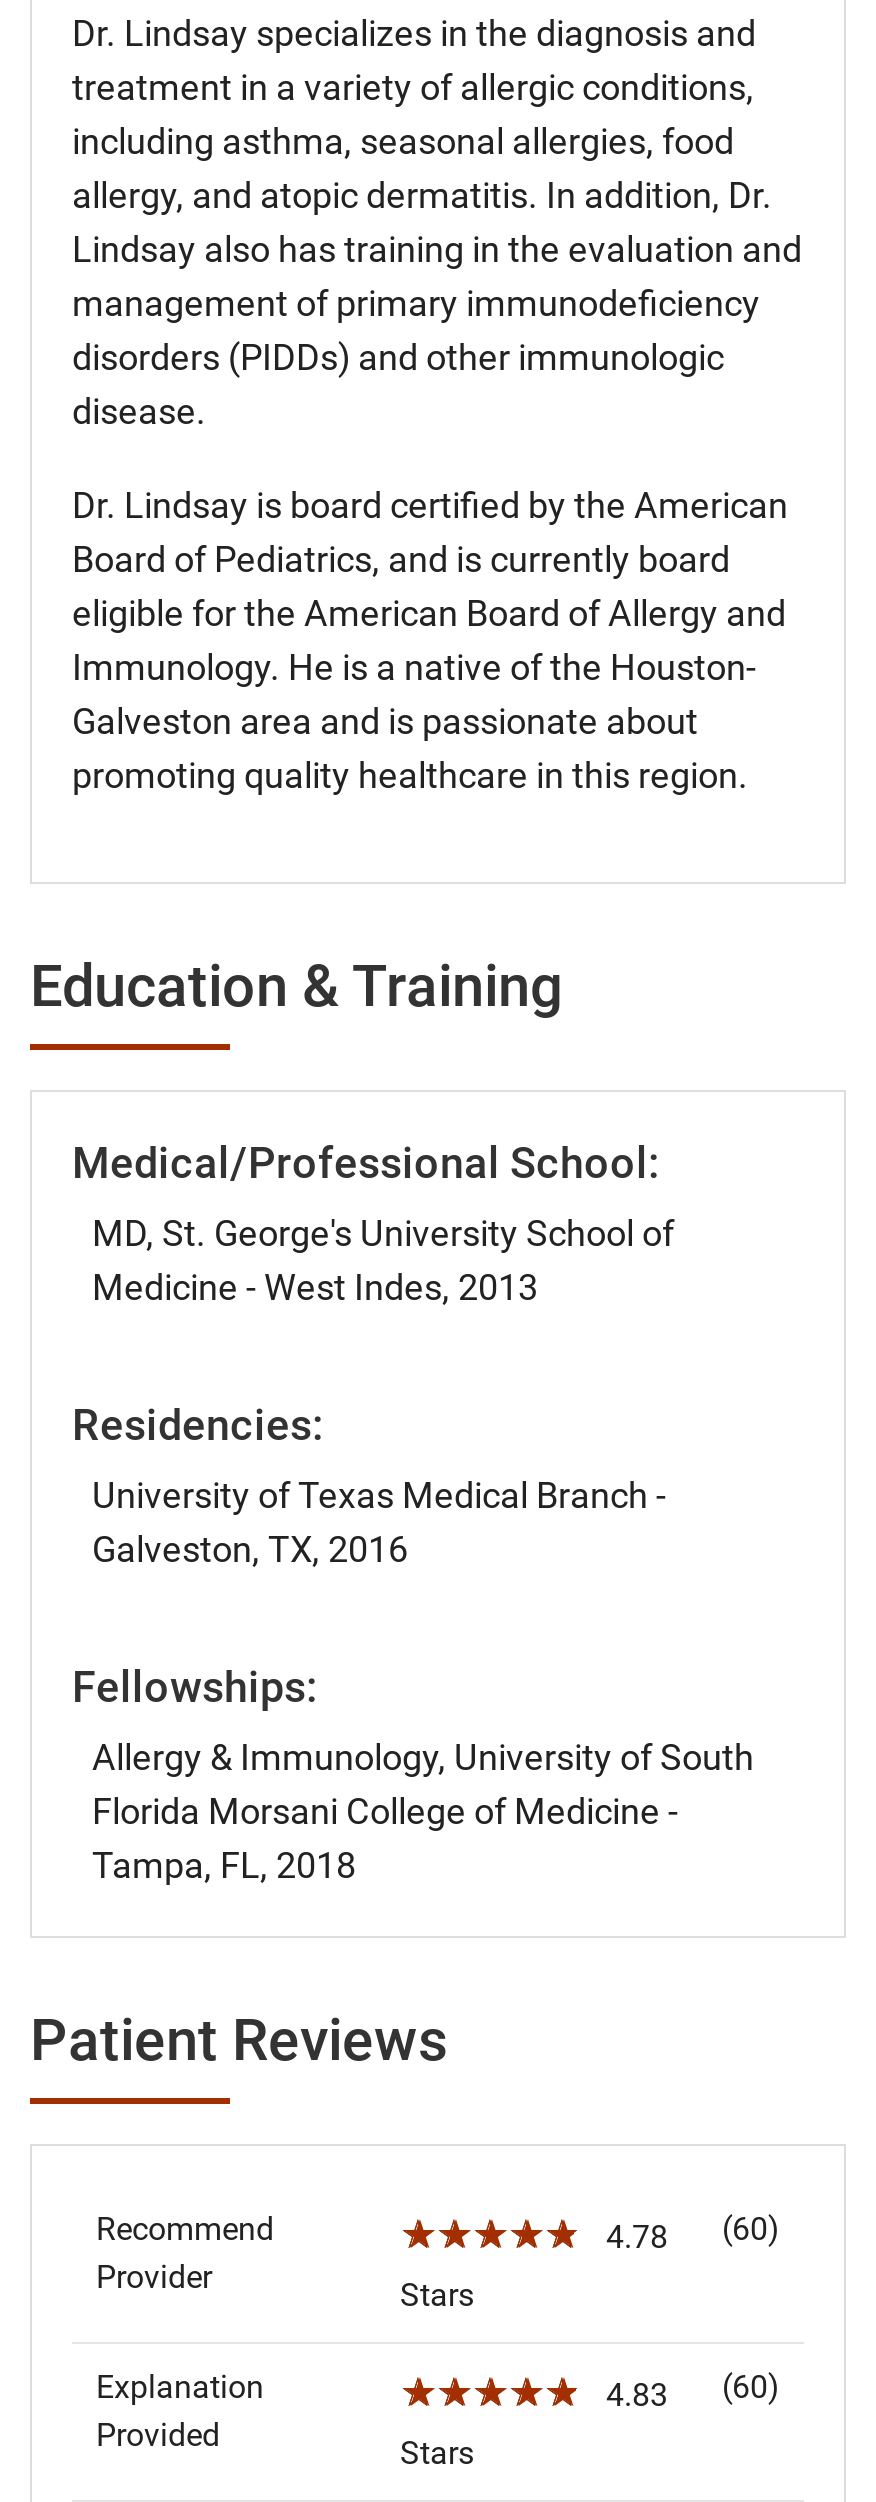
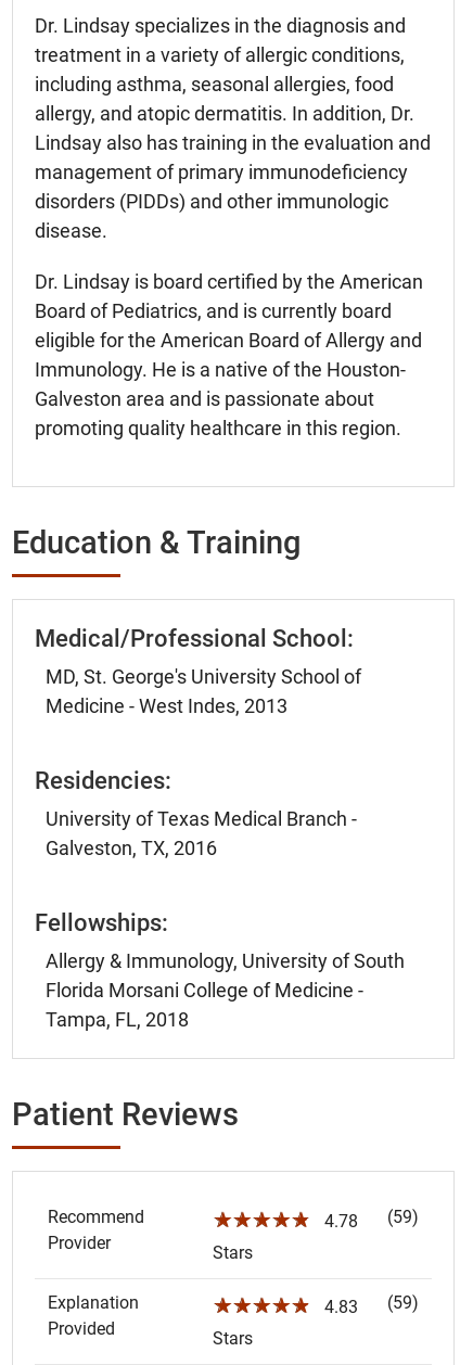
- (60)
+ (59)

- (60)
+ (59)
